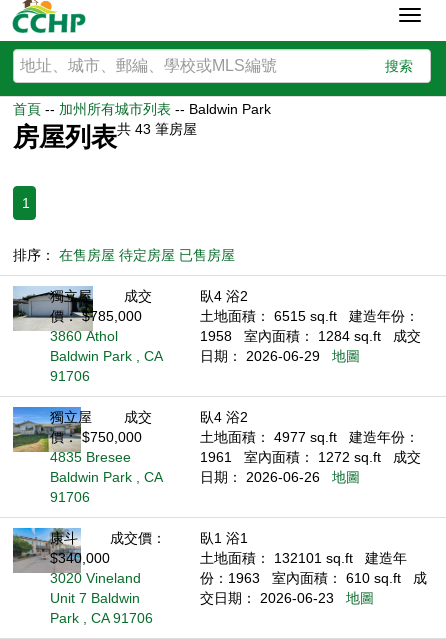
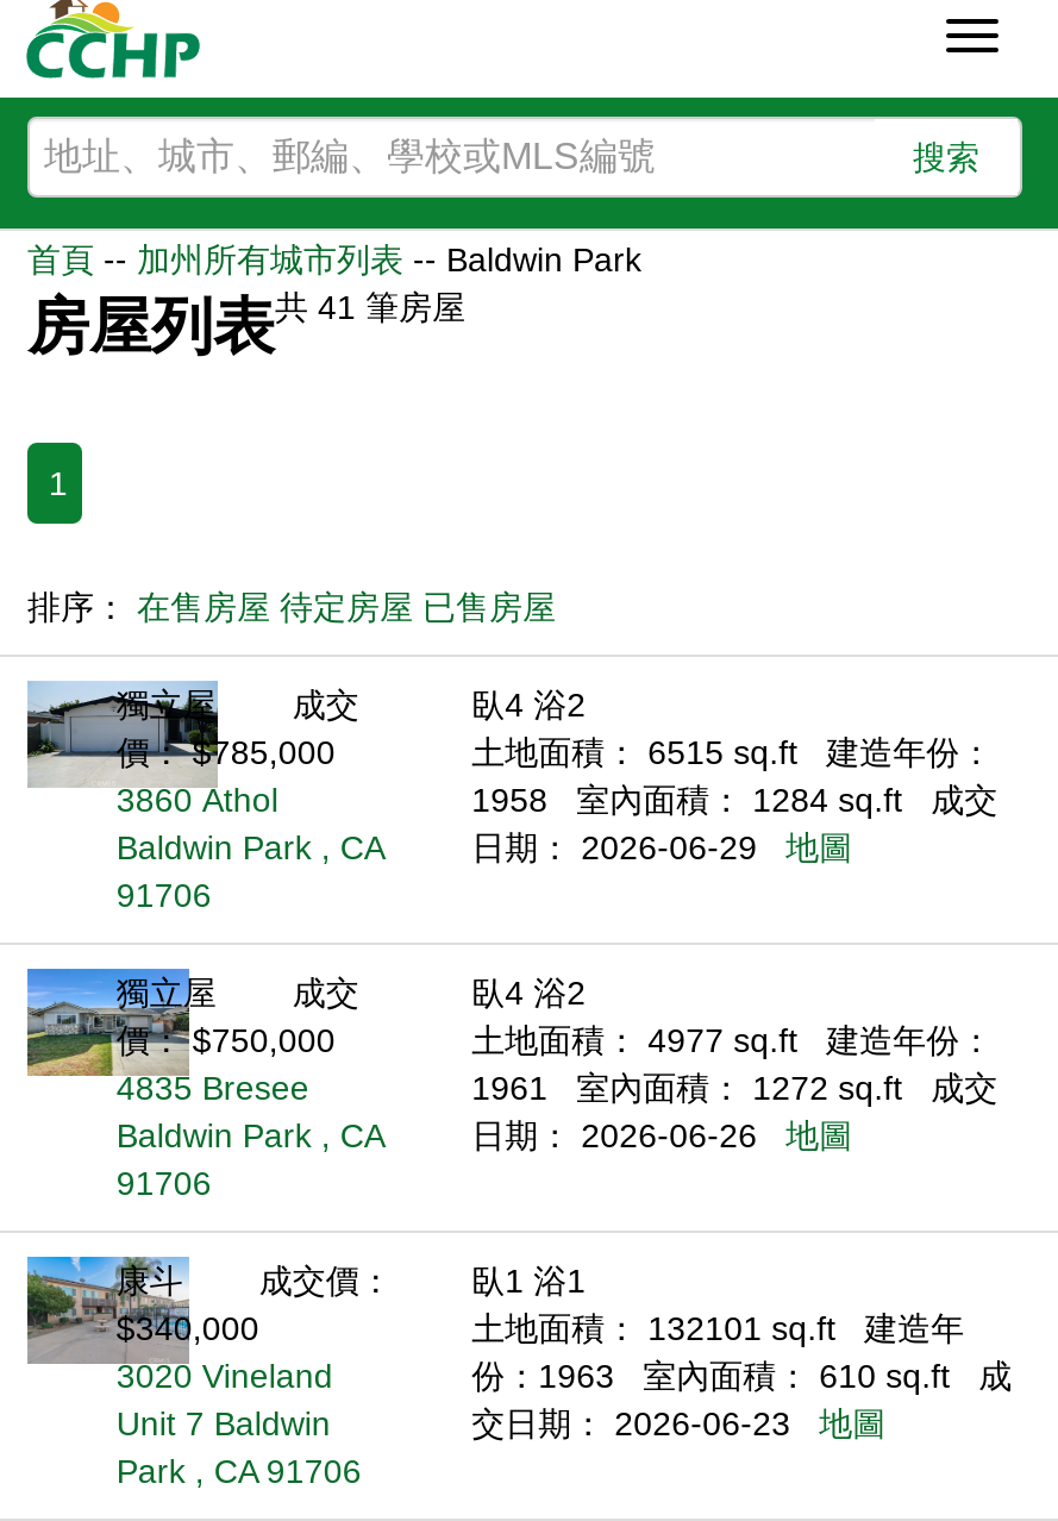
- 房屋列表共43筆房屋
+ 房屋列表共41筆房屋
